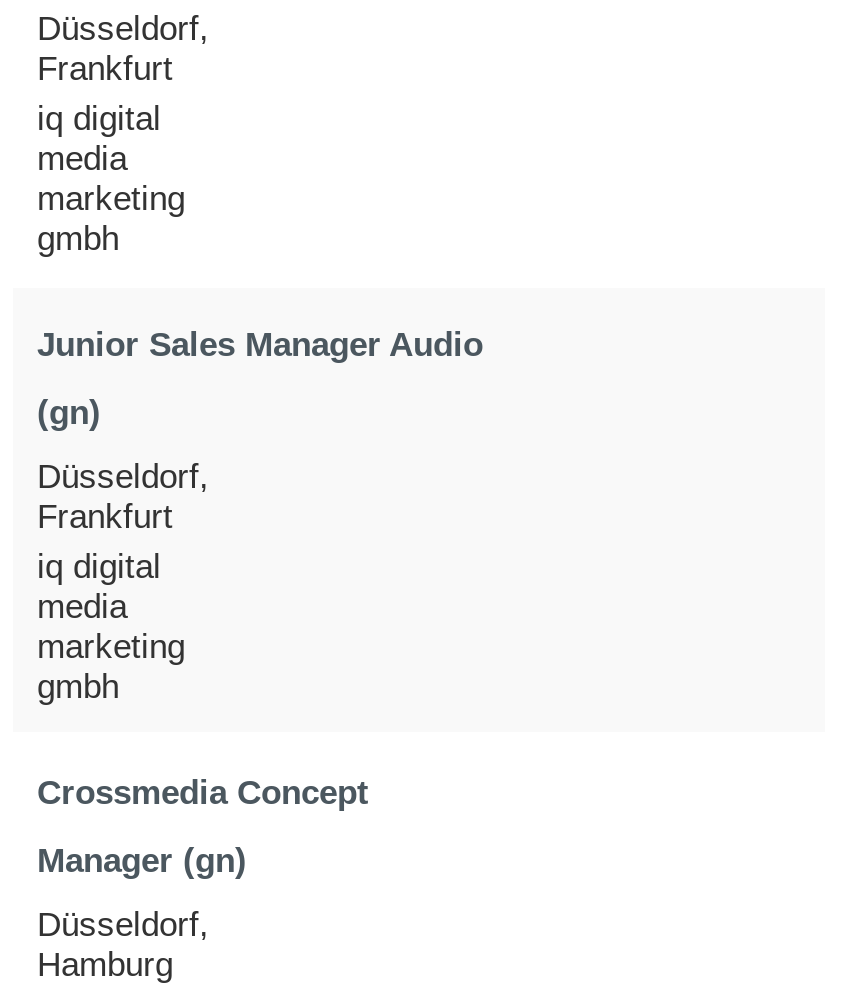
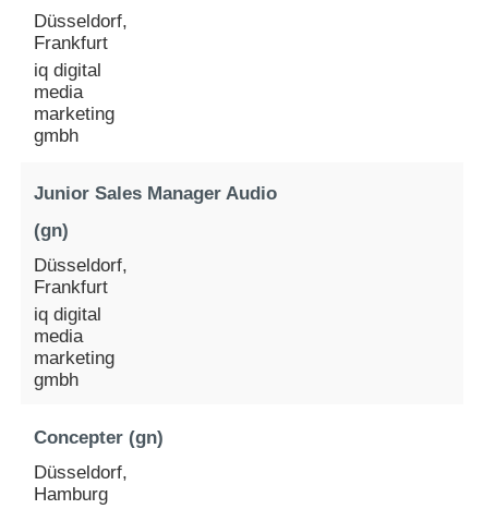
- Crossmedia Concept
- Manager (gn)
+ Concepter (gn)
